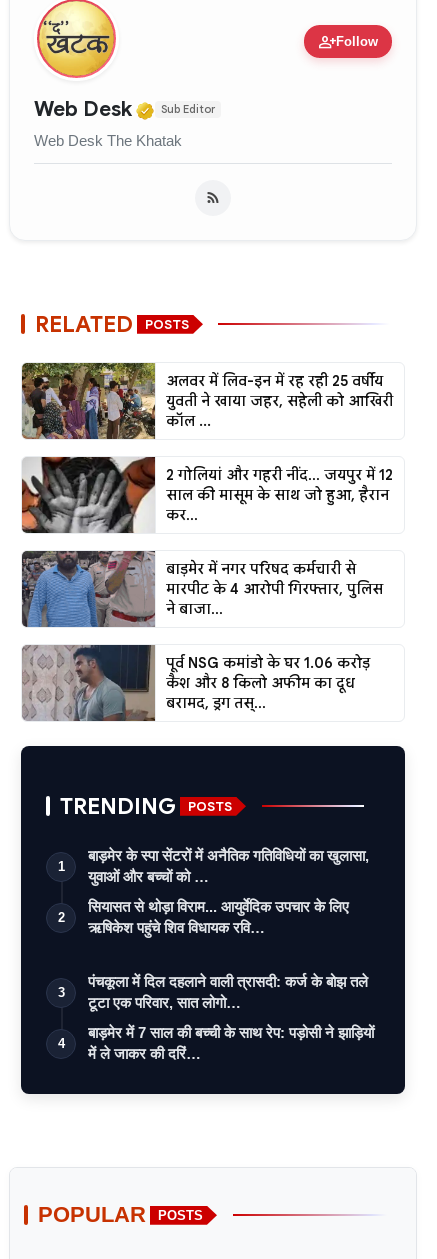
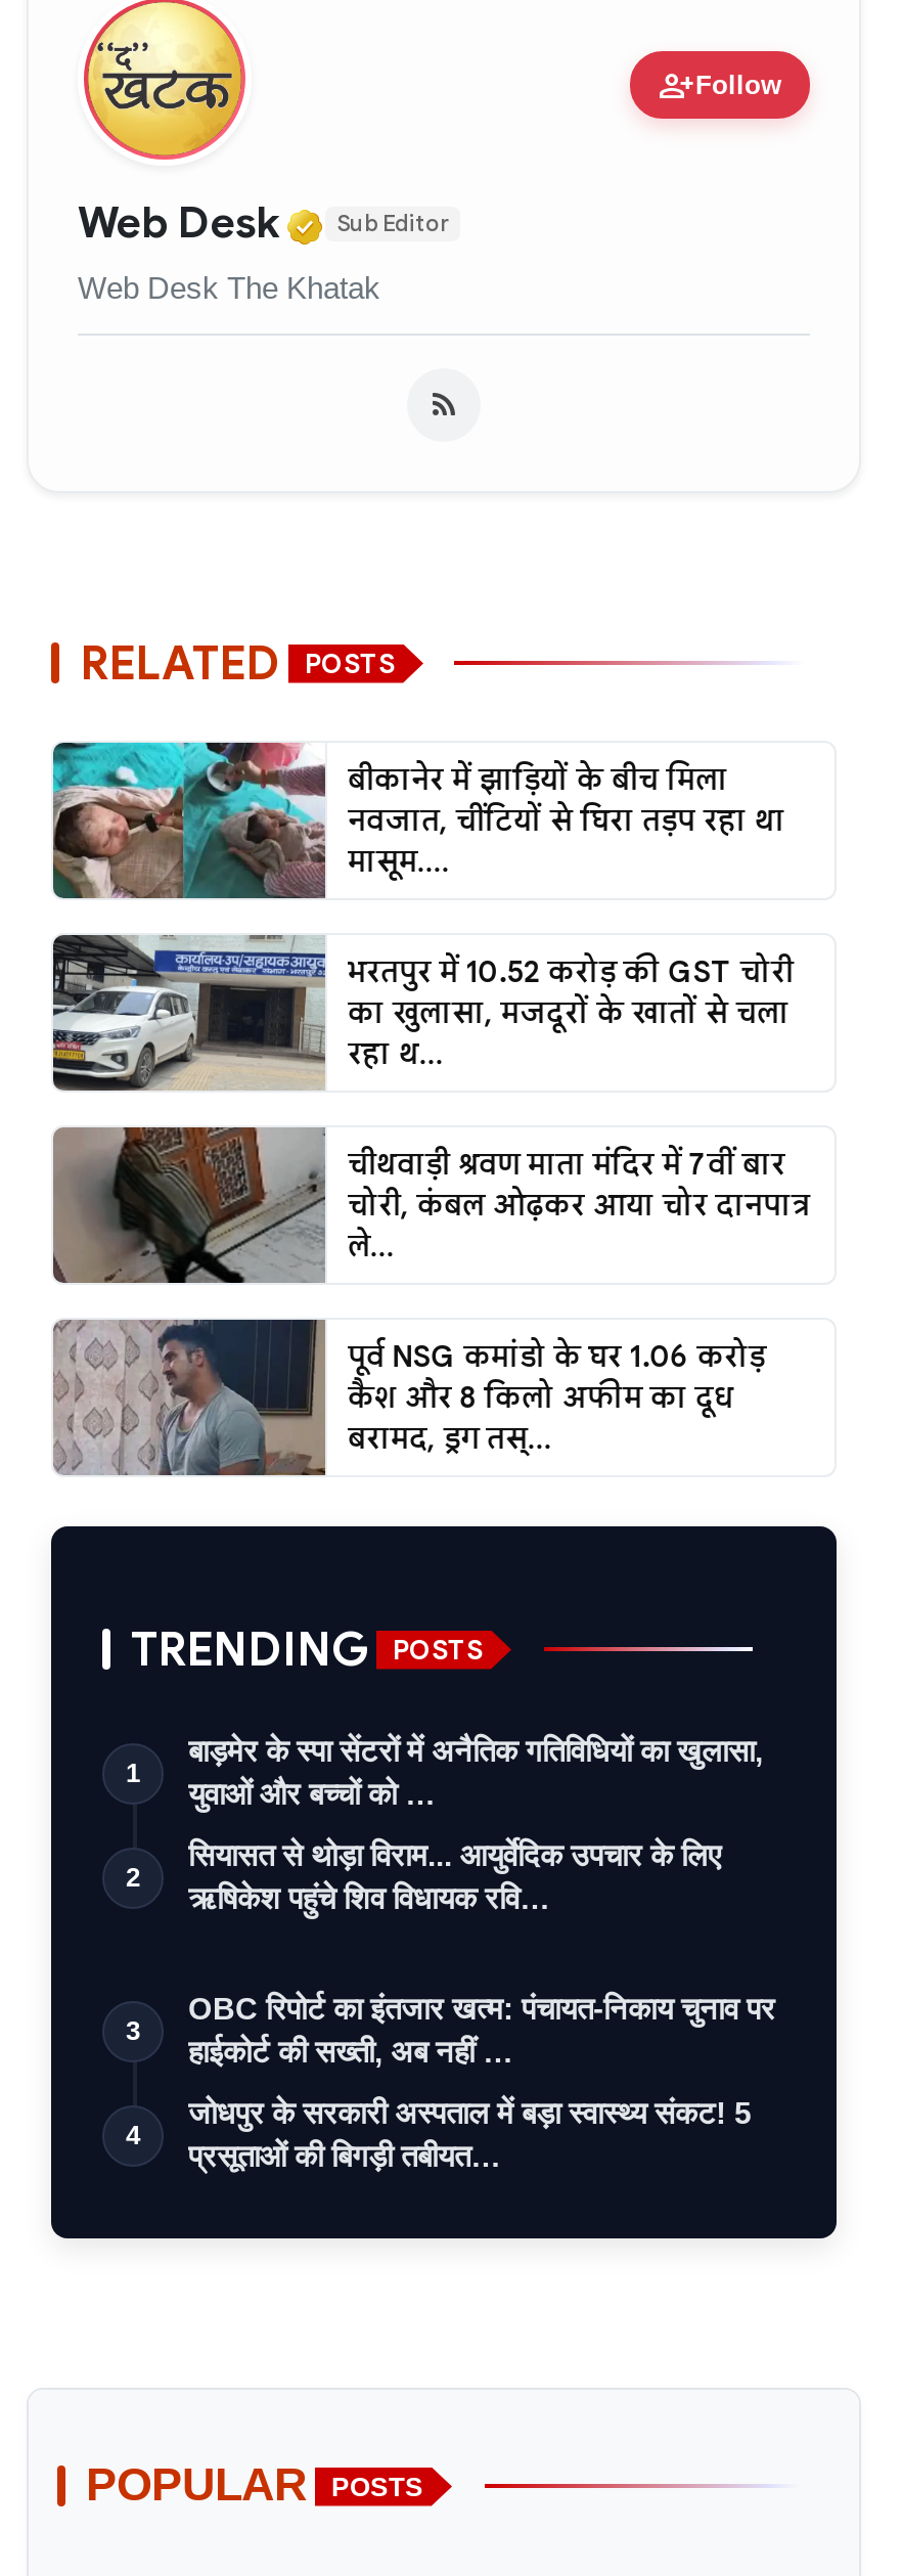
- [image]
- अलवर में लिव-इन में रह रही 25 वर्षीय
- युवती ने खाया जहर, सहेली को आखिरी
- कॉल ...
+ [image]
+ बीकानेर में झाड़ियों के बीच मिला
+ नवजात, चींटियों से घिरा तड़प रहा था
+ मासूम....

- [image]
- 2 गोलियां और गहरी नींद... जयपुर में 12
- साल की मासूम के साथ जो हुआ, हैरान
- कर...
+ [image]
+ भरतपुर में 10.52 करोड़ की GST चोरी
+ का खुलासा, मजदूरों के खातों से चला
+ रहा थ...

- [image]
- बाड़मेर में नगर परिषद कर्मचारी से
- मारपीट के 4 आरोपी गिरफ्तार, पुलिस
- ने बाजा...
+ [image]
+ चीथवाड़ी श्रवण माता मंदिर में 7वीं बार
+ चोरी, कंबल ओढ़कर आया चोर दानपात्र
+ ले...

- पंचकूला में दिल दहलाने वाली त्रासदी: कर्ज के बोझ तले
- टूटा एक परिवार, सात लोगो…
+ OBC रिपोर्ट का इंतजार खत्म: पंचायत-निकाय चुनाव पर
+ हाईकोर्ट की सख्ती, अब नहीं …

- बाड़मेर में 7 साल की बच्ची के साथ रेप: पड़ोसी ने झाड़ियों
- में ले जाकर की दरिं…
+ जोधपुर के सरकारी अस्पताल में बड़ा स्वास्थ्य संकट! 5
+ प्रसूताओं की बिगड़ी तबीयत…
